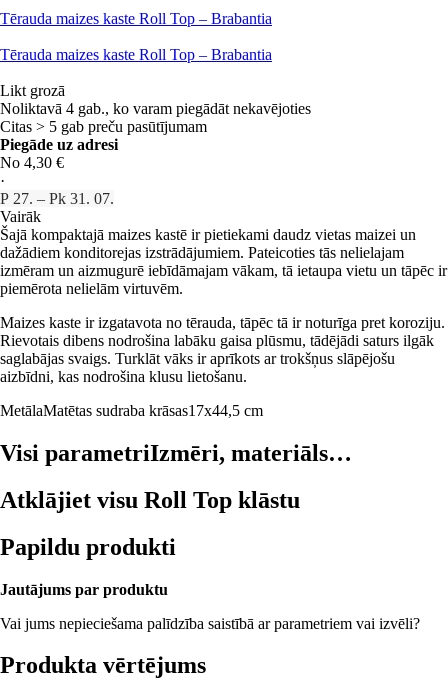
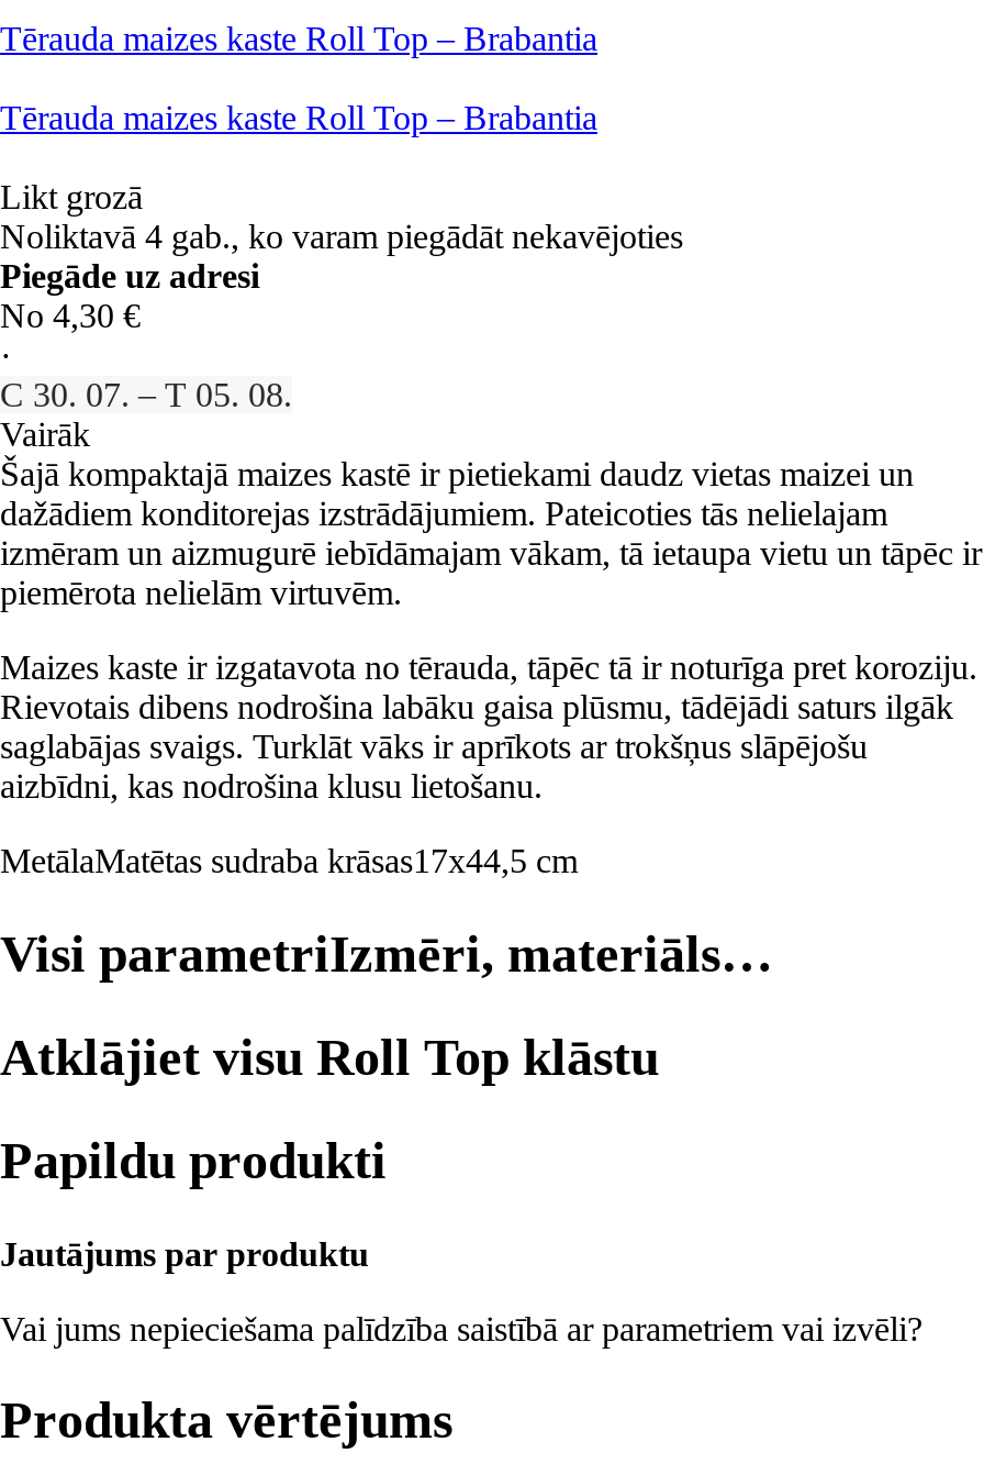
- Citas > 5 gab preču pasūtījumam

- P 27. – Pk 31. 07.
+ C 30. 07. – T 05. 08.
